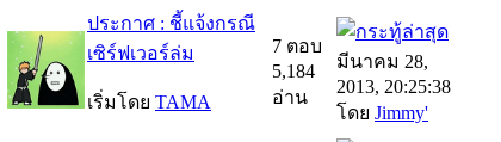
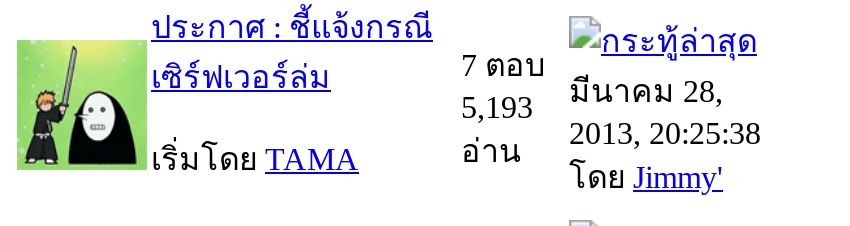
- 5,184 มีนาคม 28,
+ 5,193 มีนาคม 28,
